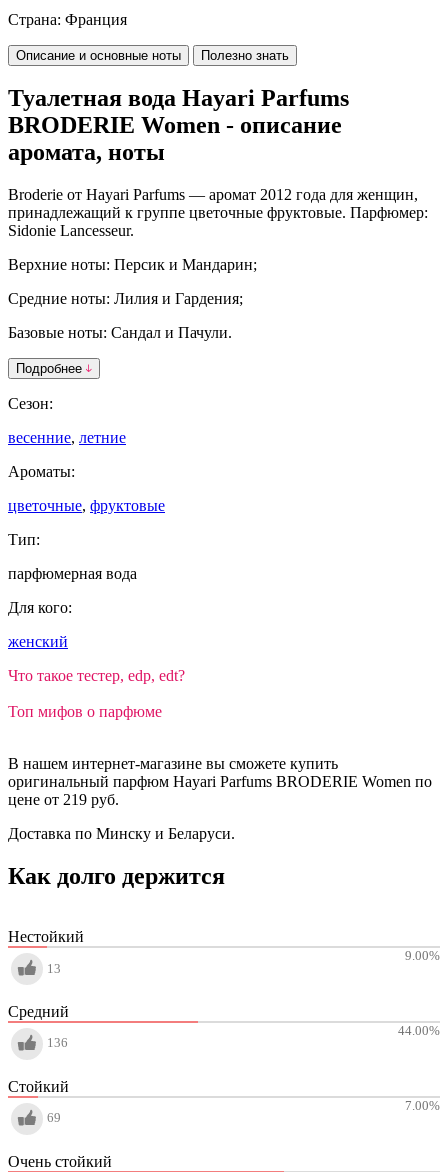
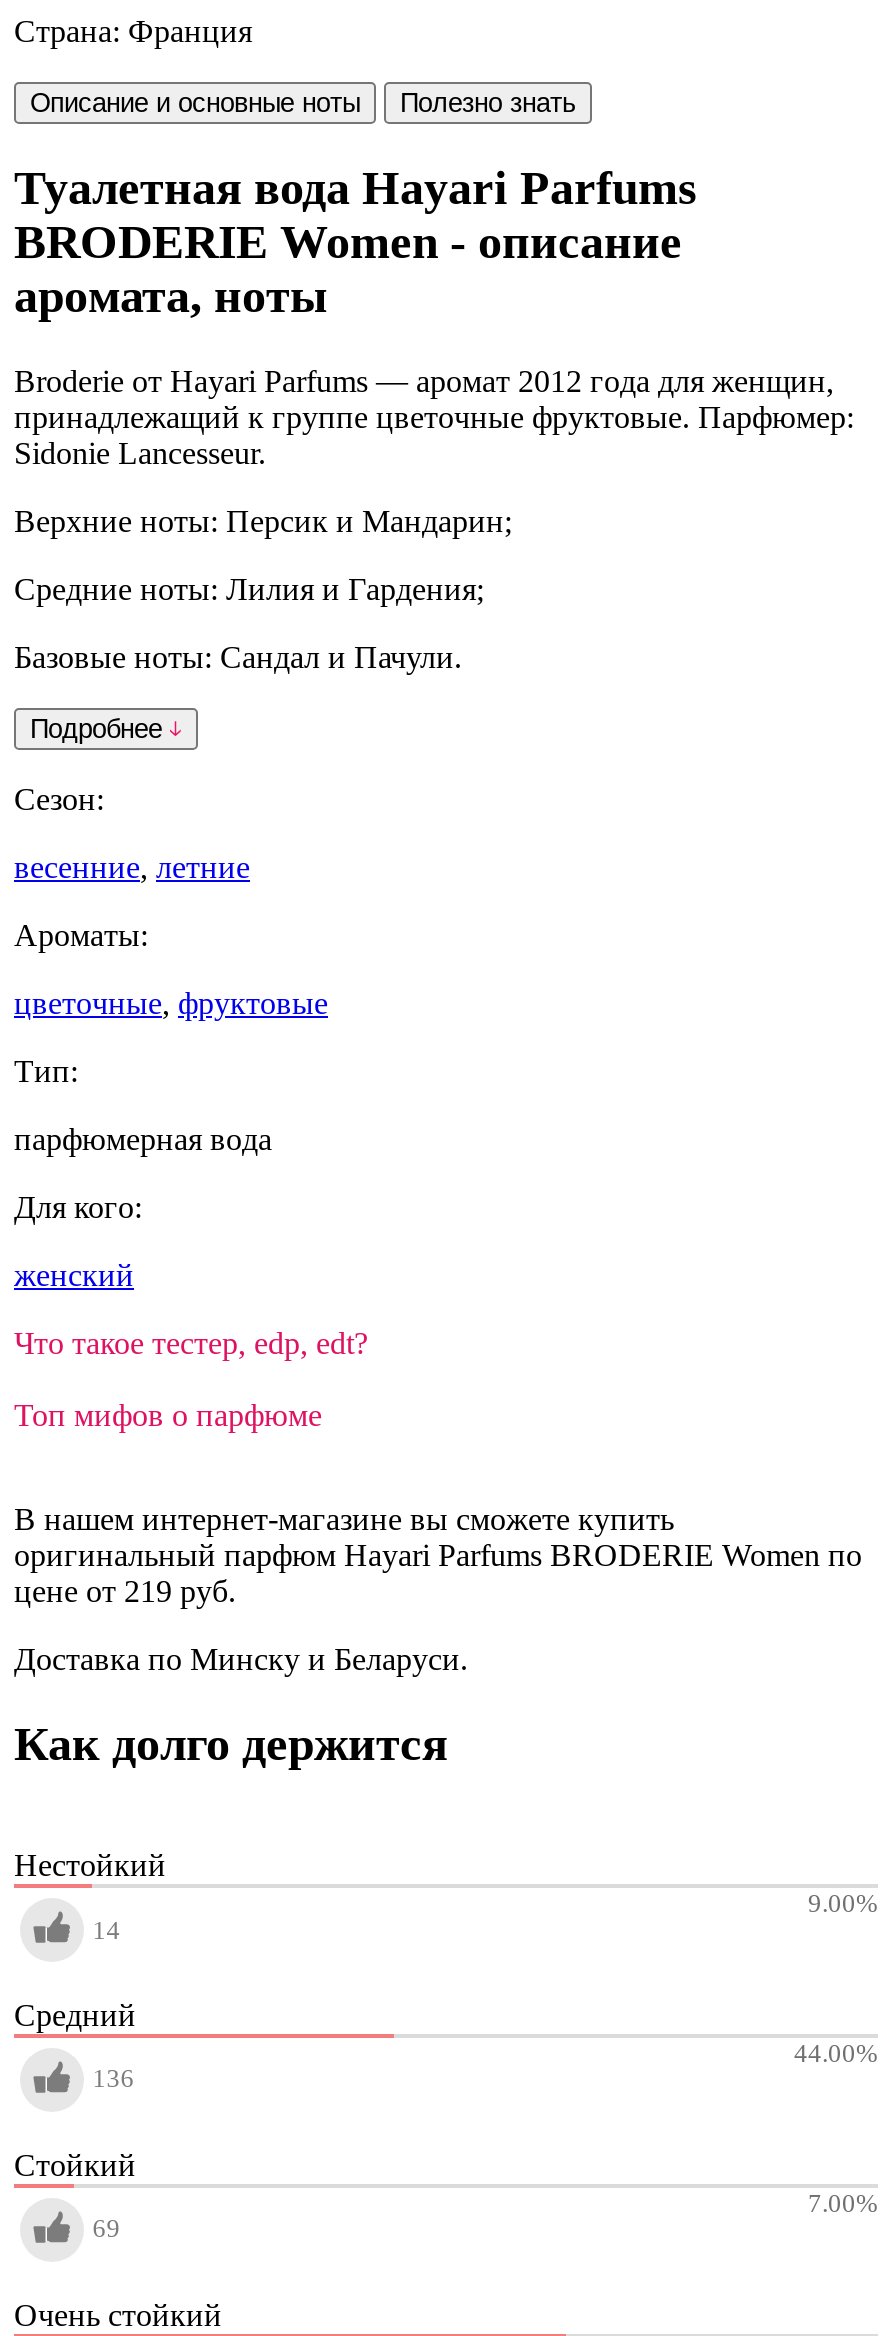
- 13
+ 14
